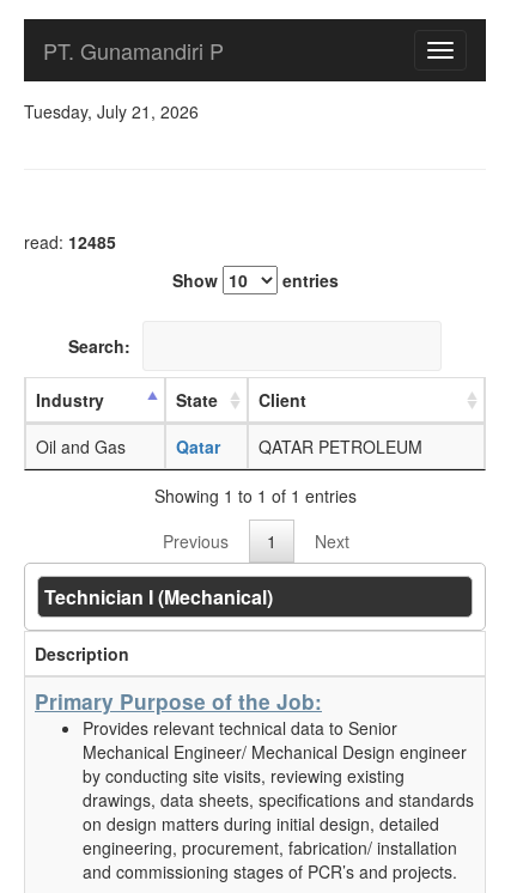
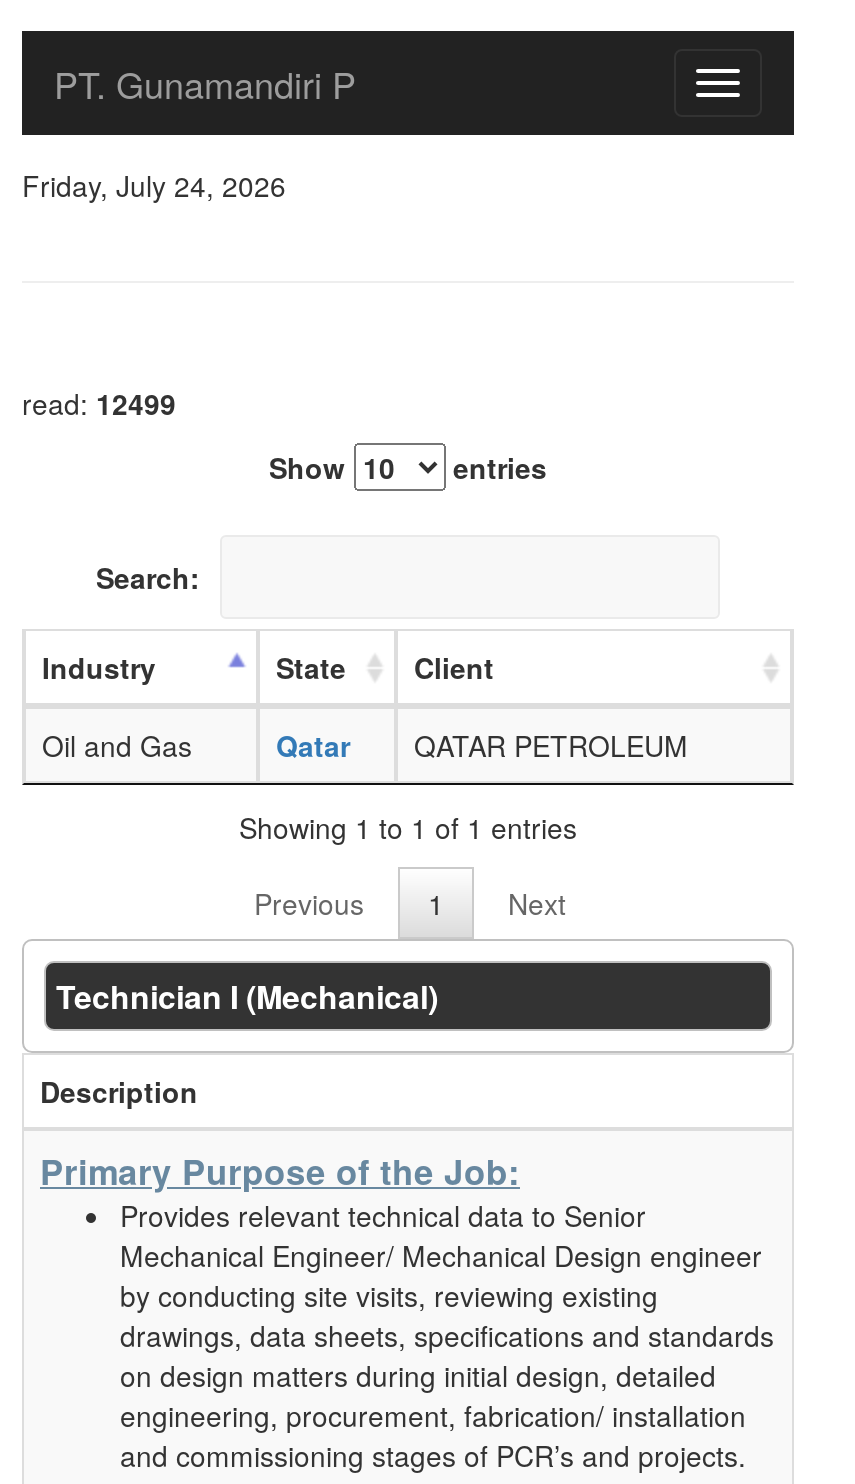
- Tuesday, July 21, 2026
+ Friday, July 24, 2026

- read: 12485
+ read: 12499
